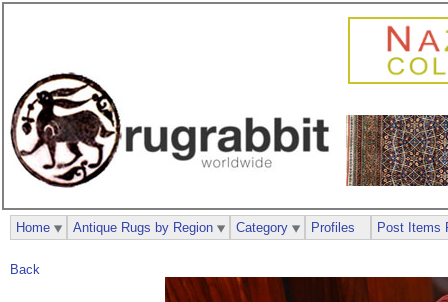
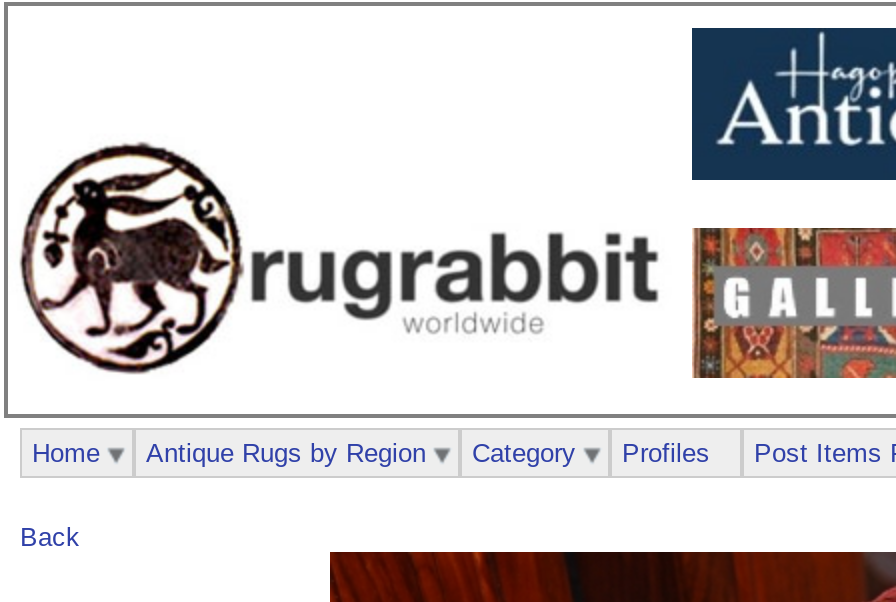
- [image]
+ [image]

- [image]
+ [image]
